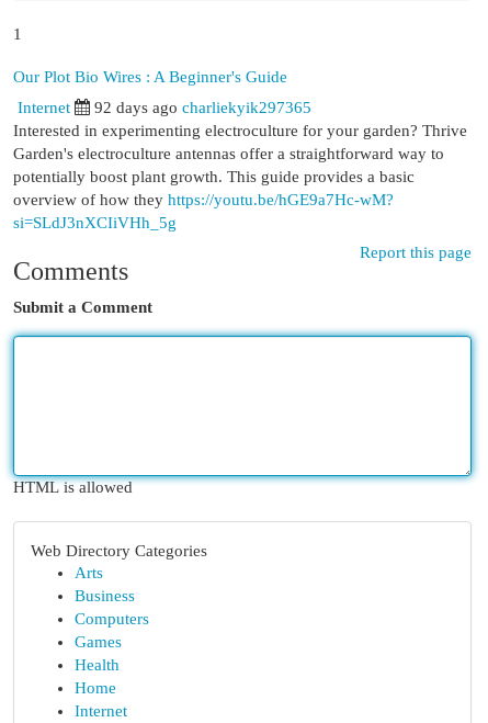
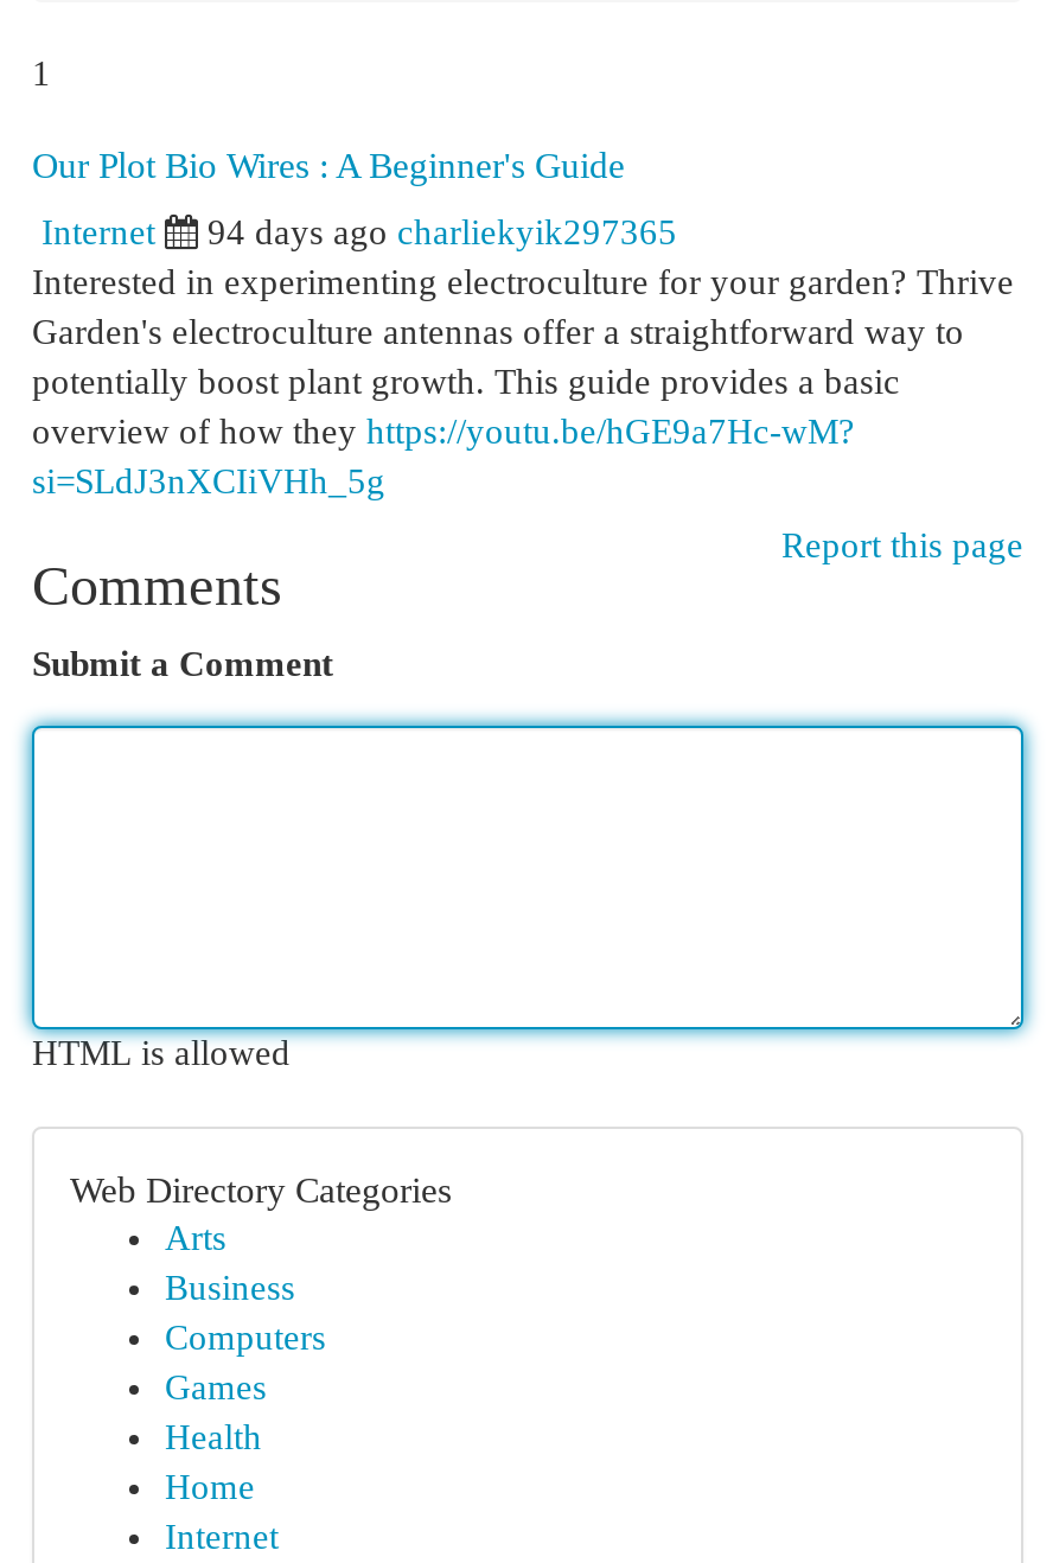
- 92 days ago charliekyik297365
+ 94 days ago charliekyik297365
